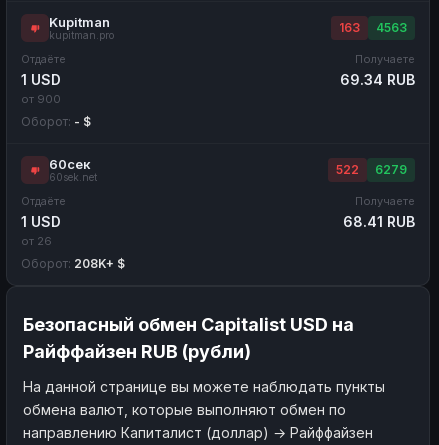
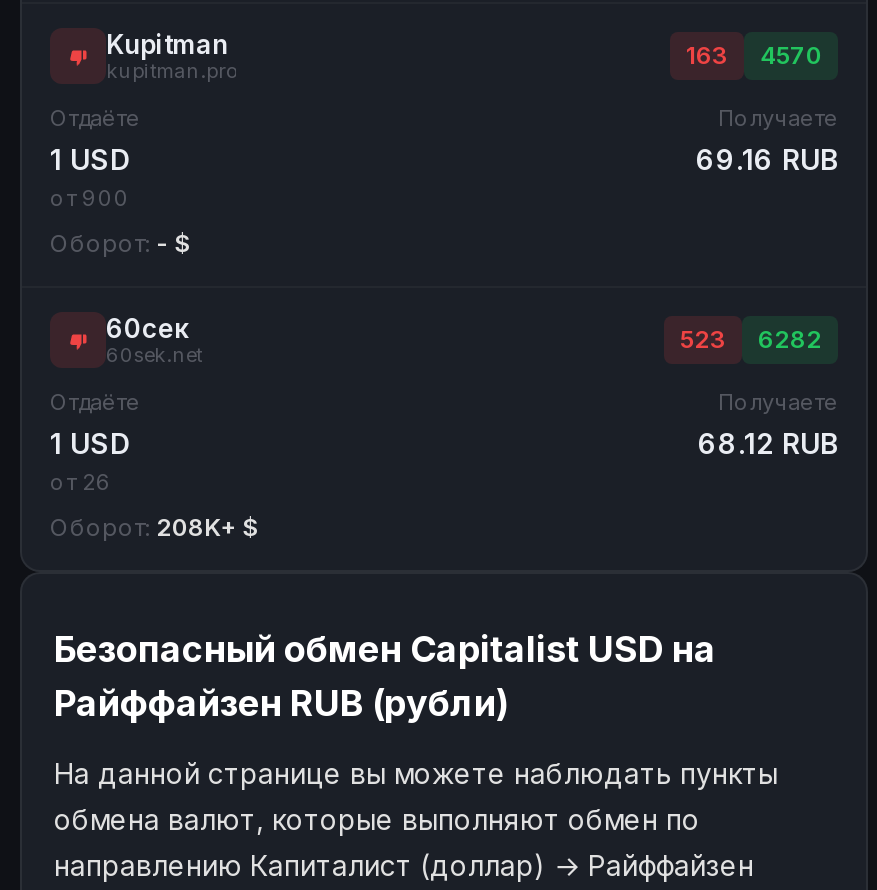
- 163 4563
+ 163 4570

- 69.34 RUB
+ 69.16 RUB

- 522
+ 523

- 6279
+ 6282

- 68.41 RUB
+ 68.12 RUB
